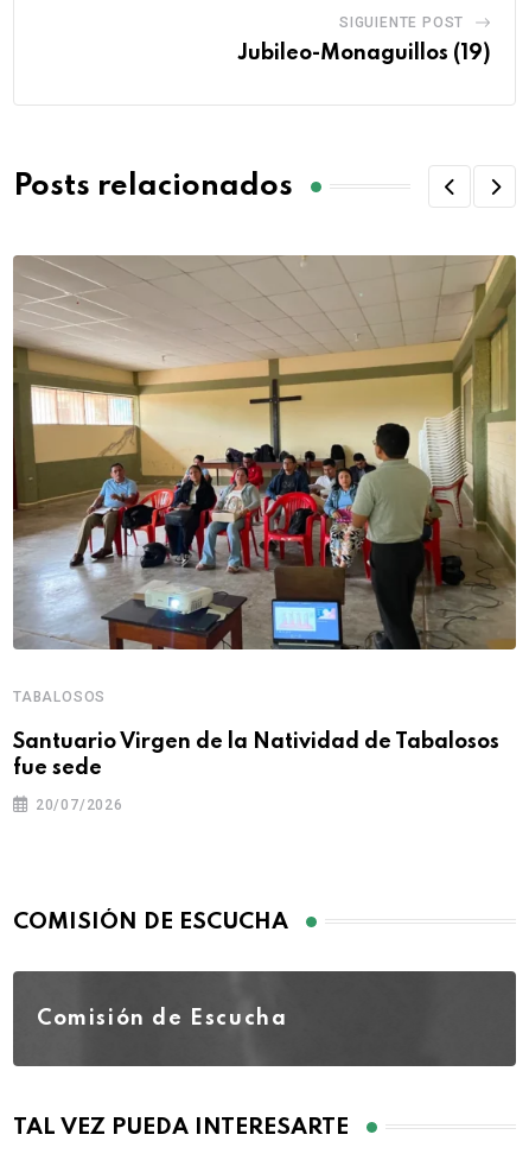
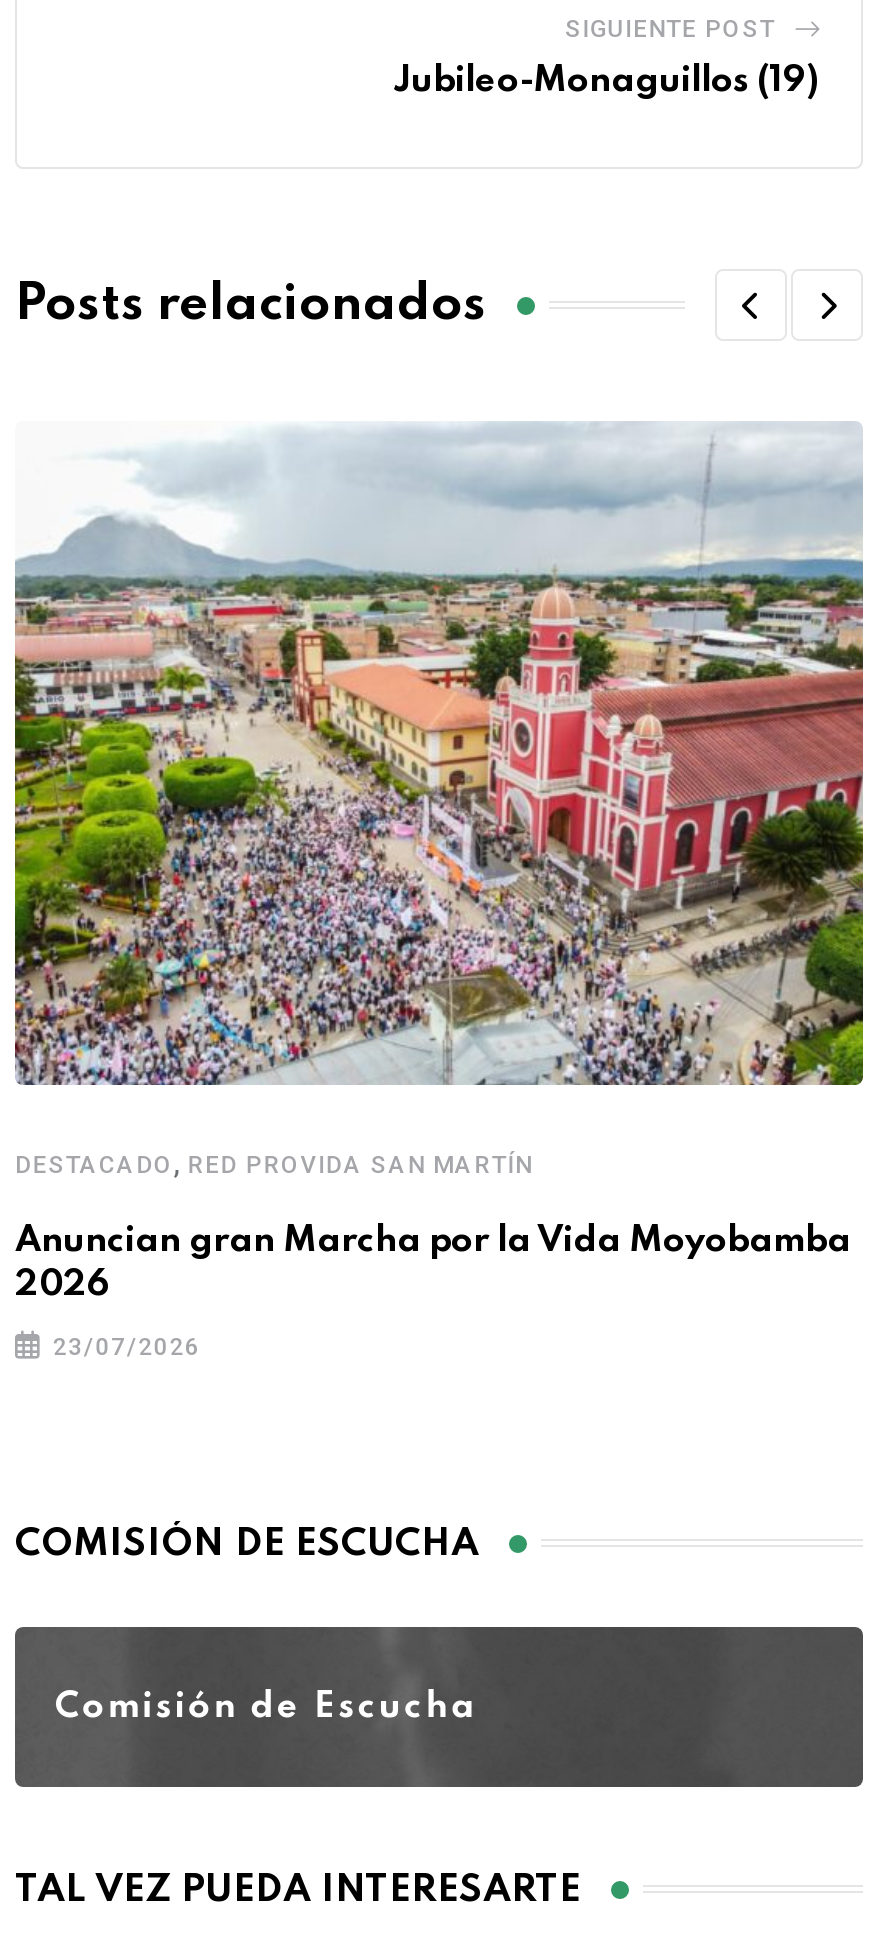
- [image]
- TABALOSOS
+ [image]
+ DESTACADO, RED PROVIDA SAN MARTÍN

- Santuario Virgen de la Natividad de Tabalosos
- fue sede
+ Anuncian gran Marcha por la Vida Moyobamba
+ 2026

- 20/07/2026
+ 23/07/2026
